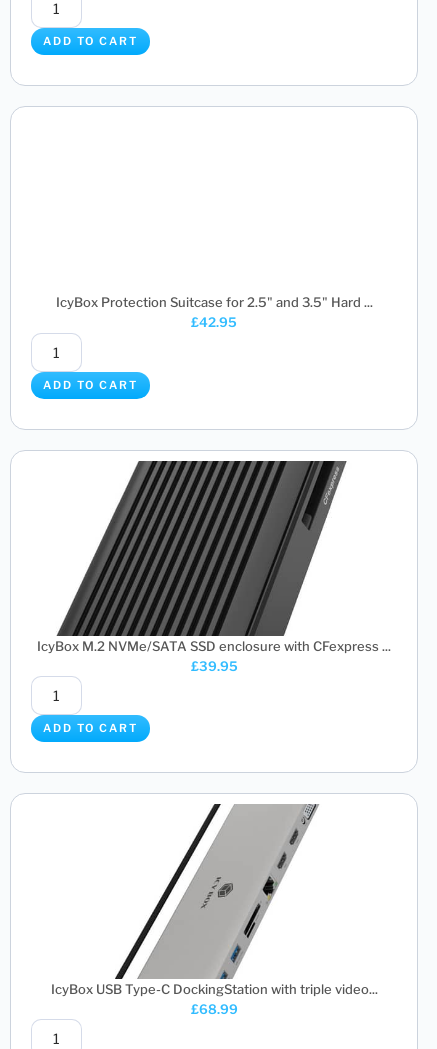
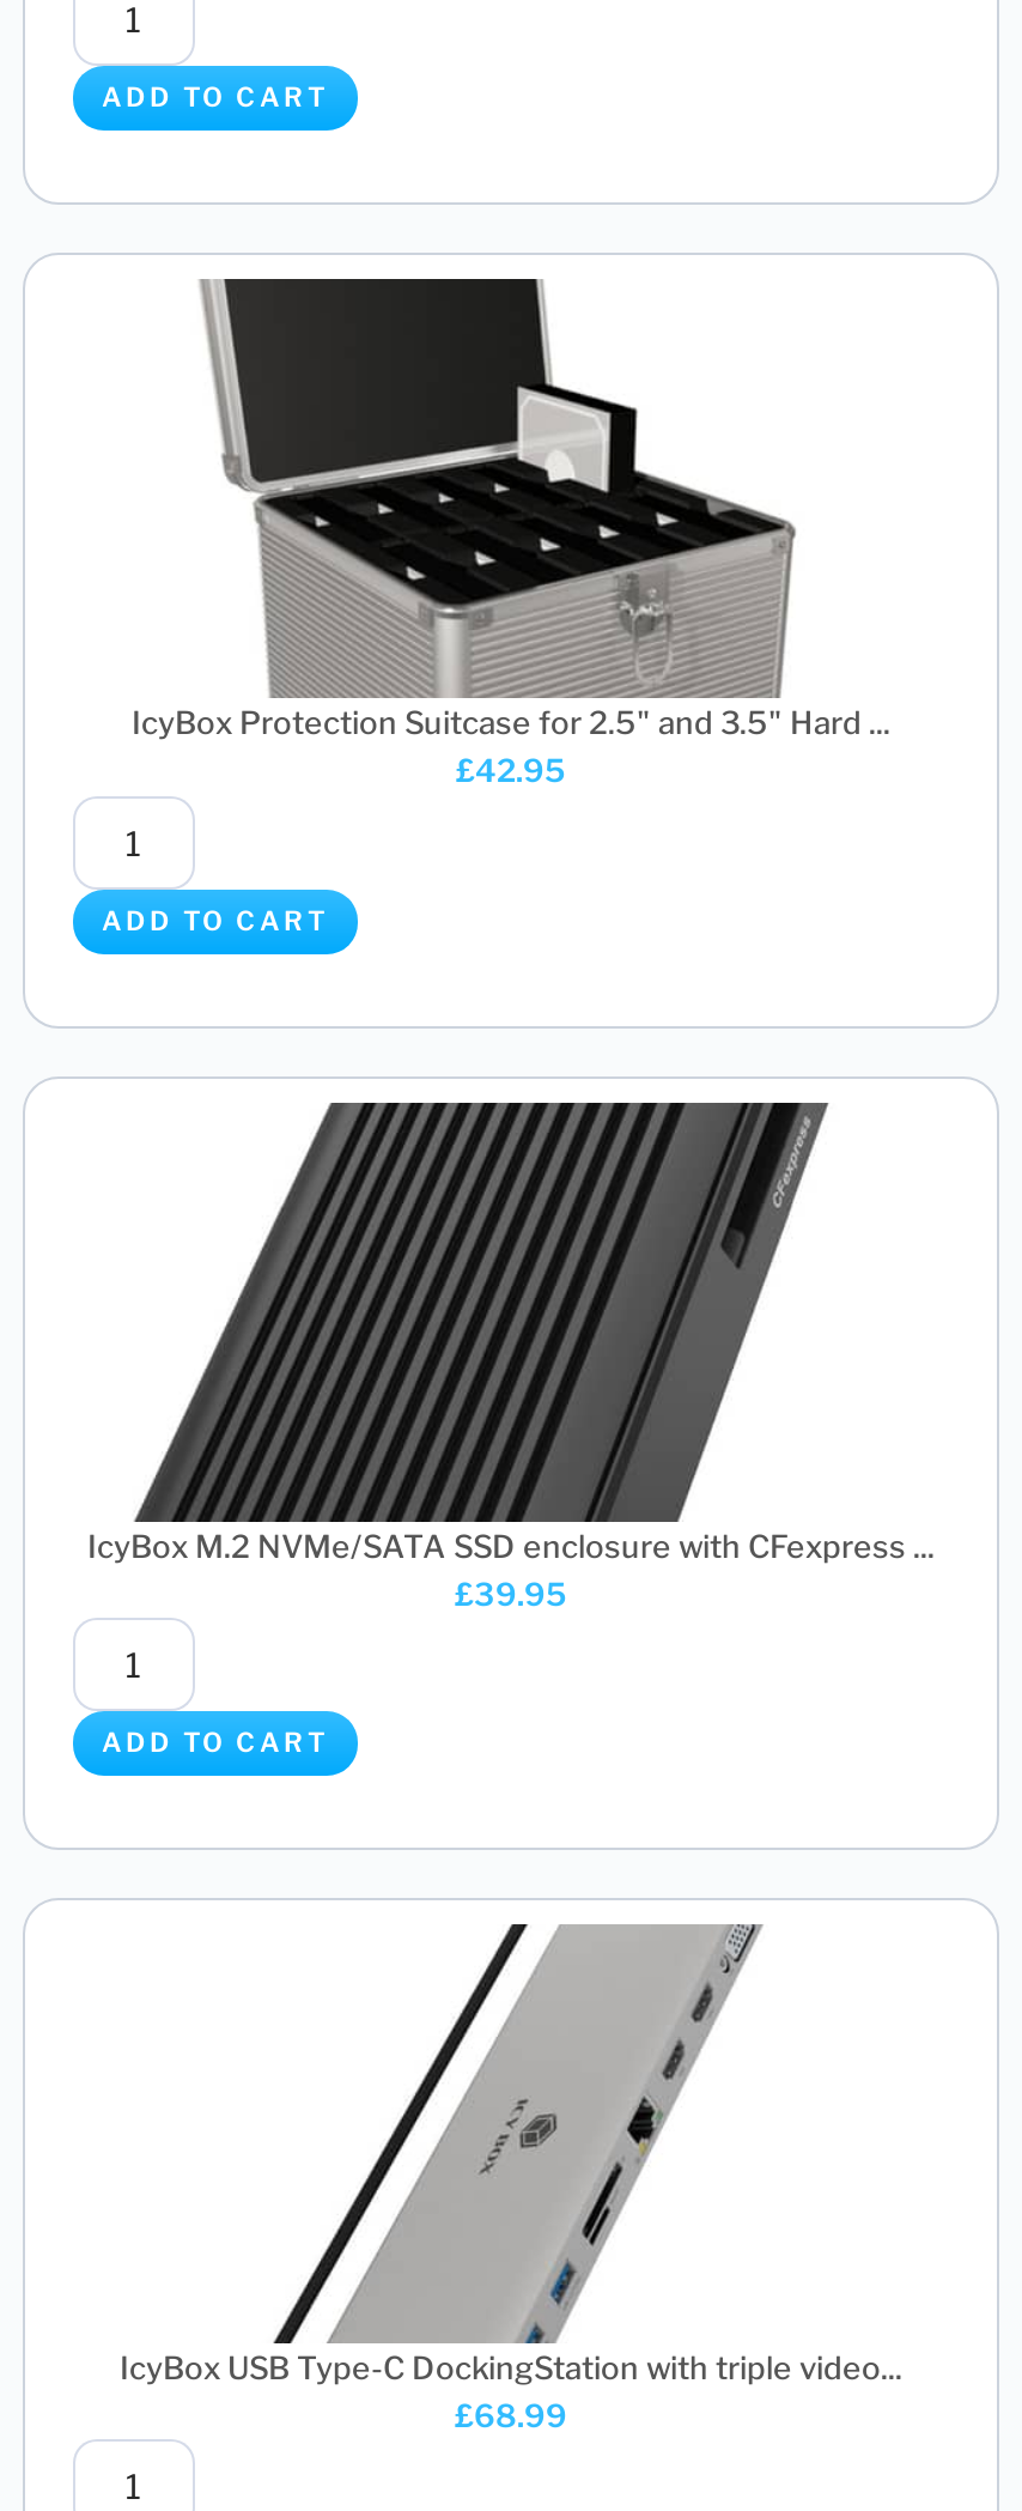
+ [image]
